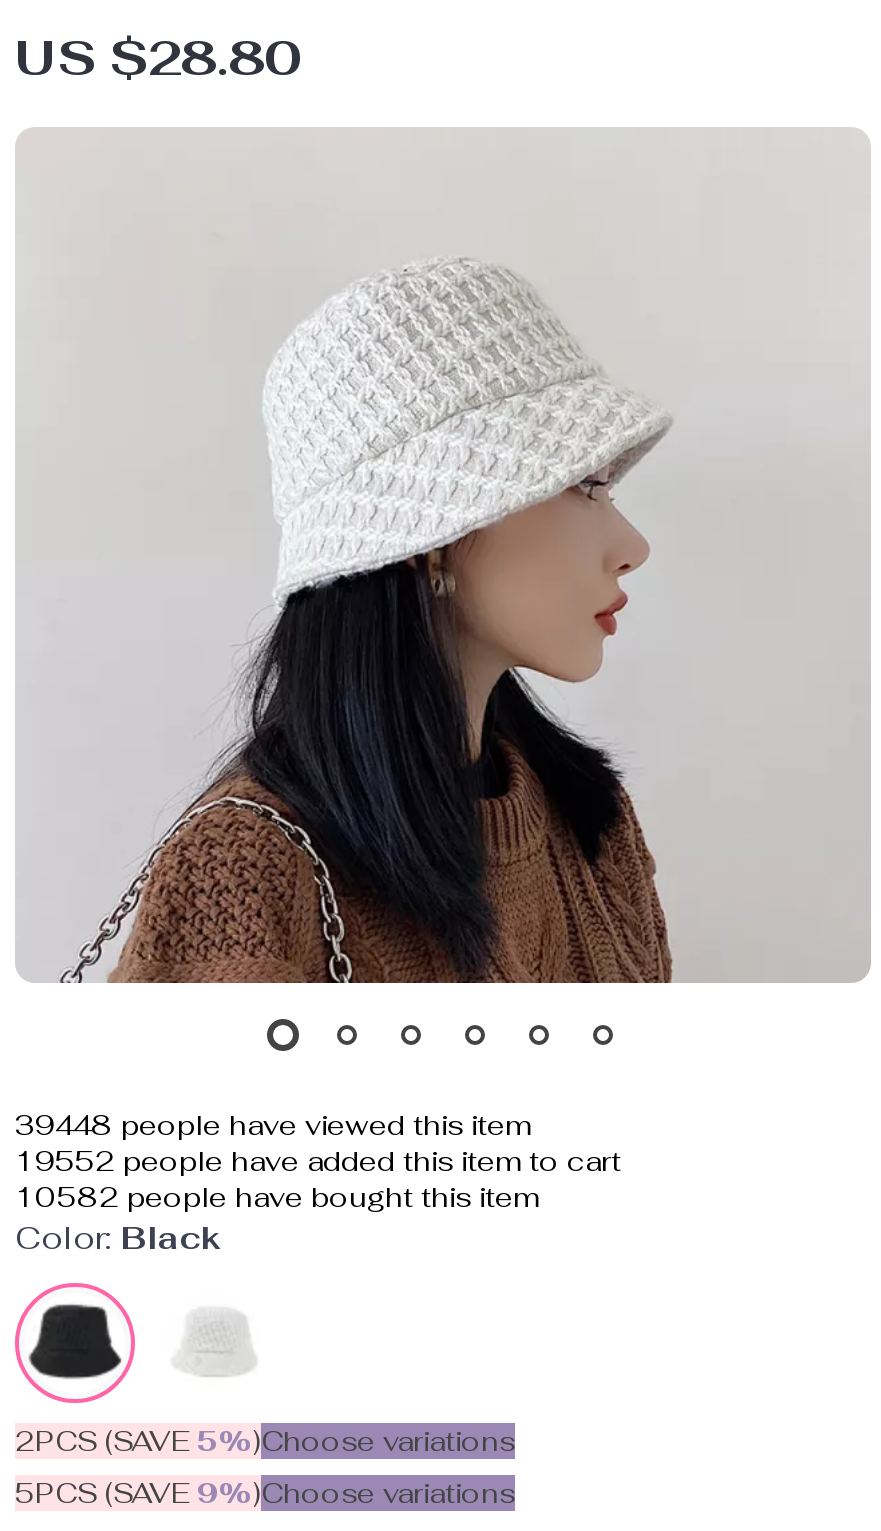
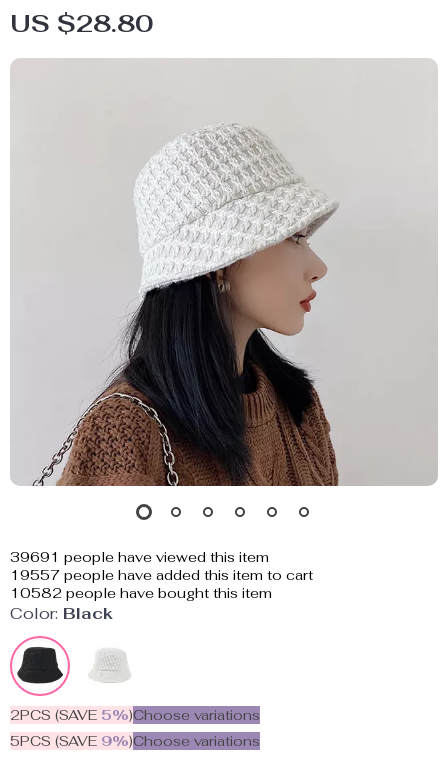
- 39448 people have viewed this item
+ 39691 people have viewed this item

- 19552 people have added this item to cart
+ 19557 people have added this item to cart
